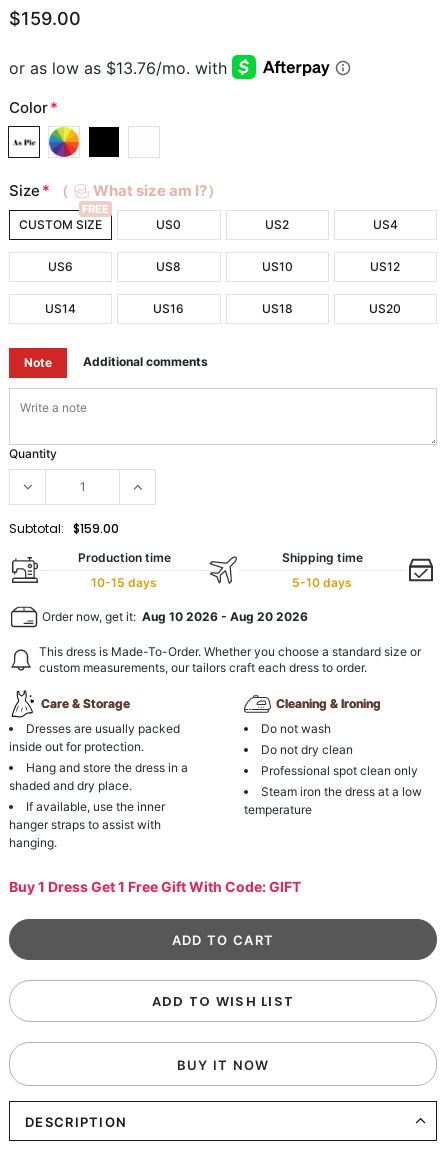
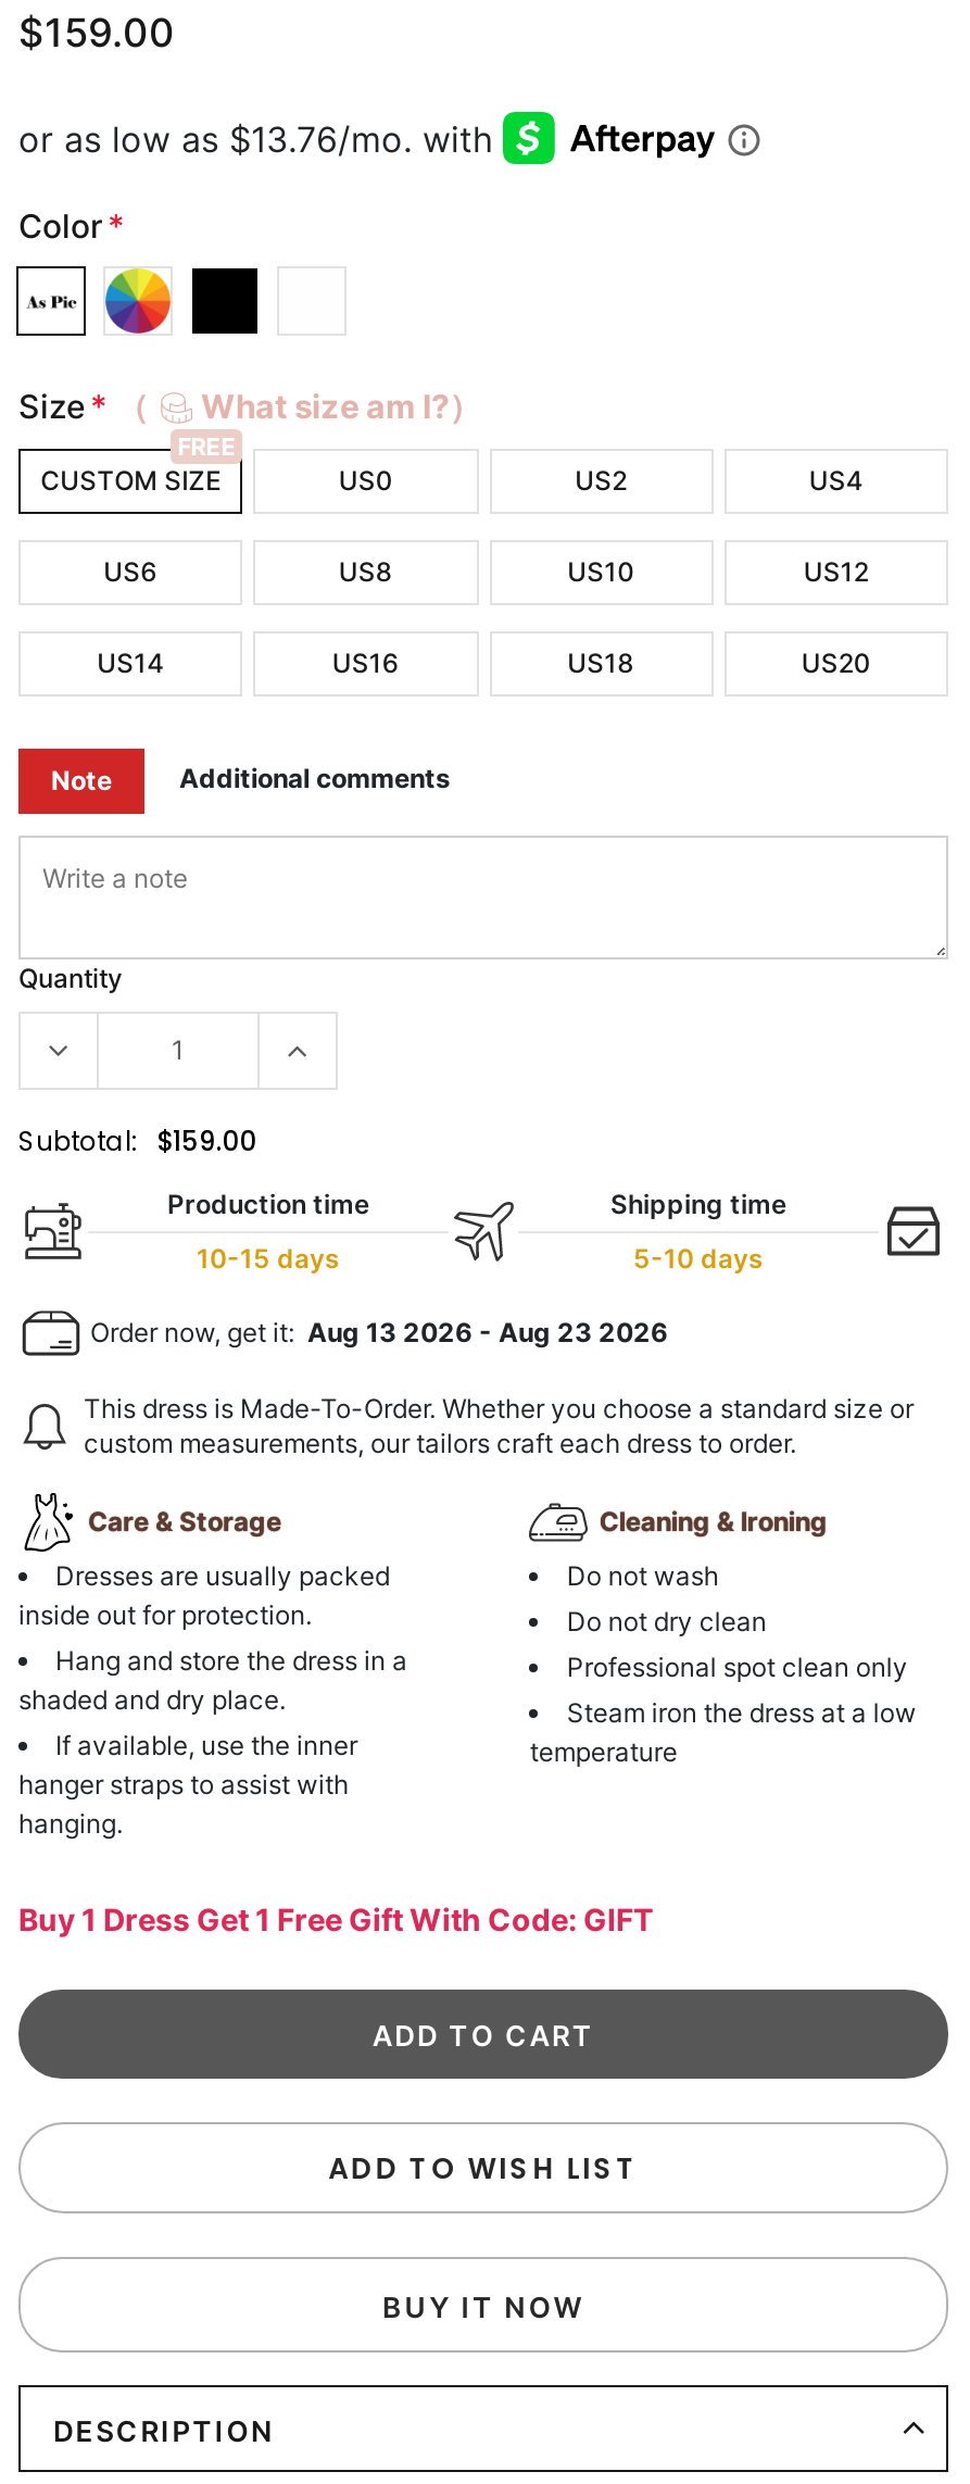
- Order now, get it: Aug 10 2026 - Aug 20 2026
+ Order now, get it: Aug 13 2026 - Aug 23 2026
